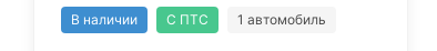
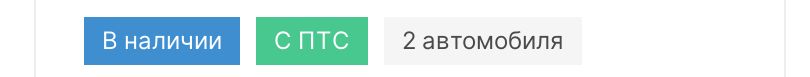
- В наличии С ПТС 1 автомобиль
+ В наличии С ПТС 2 автомобиля
